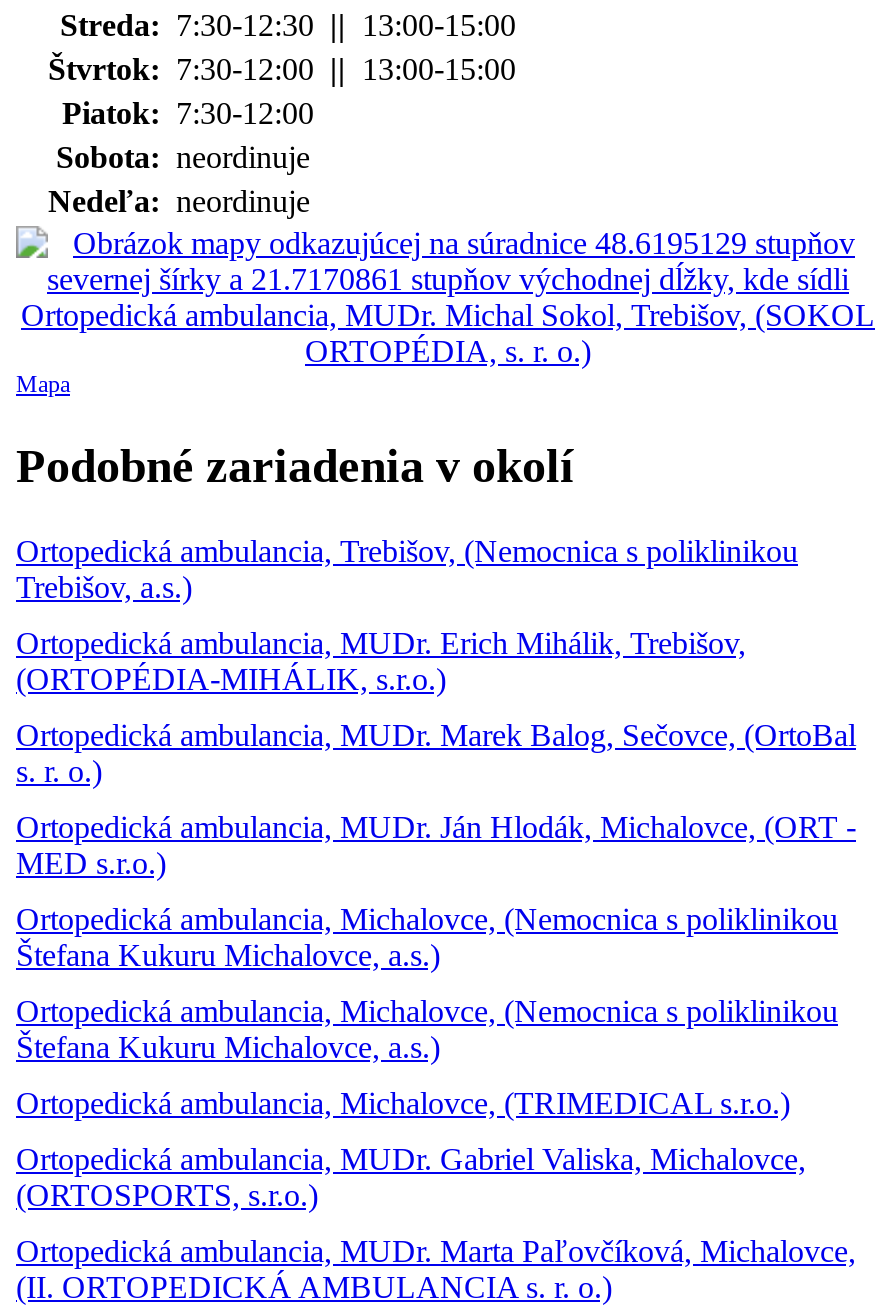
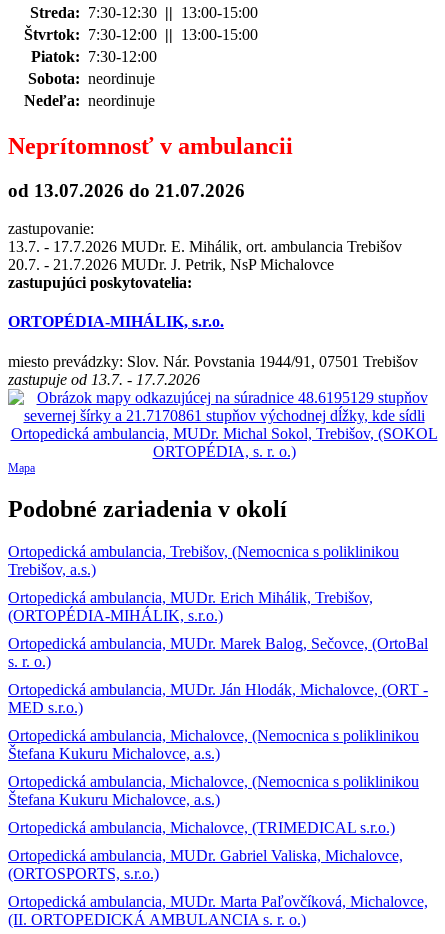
+ Neprítomnosť v ambulancii
+ od 13.07.2026 do 21.07.2026
+ zastupovanie:
+ 13.7. - 17.7.2026 MUDr. E. Mihálik, ort. ambulancia Trebišov
+ 20.7. - 21.7.2026 MUDr. J. Petrik, NsP Michalovce
+ zastupujúci poskytovatelia:
+ ORTOPÉDIA-MIHÁLIK, s.r.o.
+ miesto prevádzky: Slov. Nár. Povstania 1944/91, 07501 Trebišov
+ zastupuje od 13.7. - 17.7.2026
